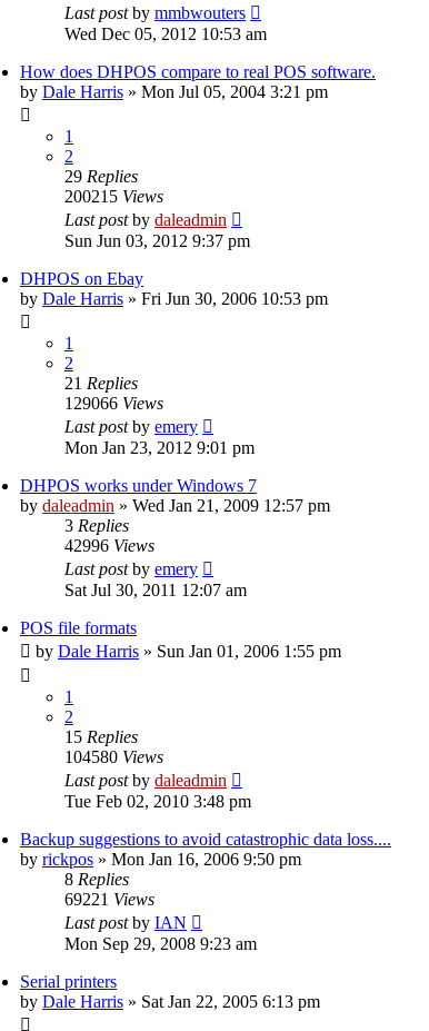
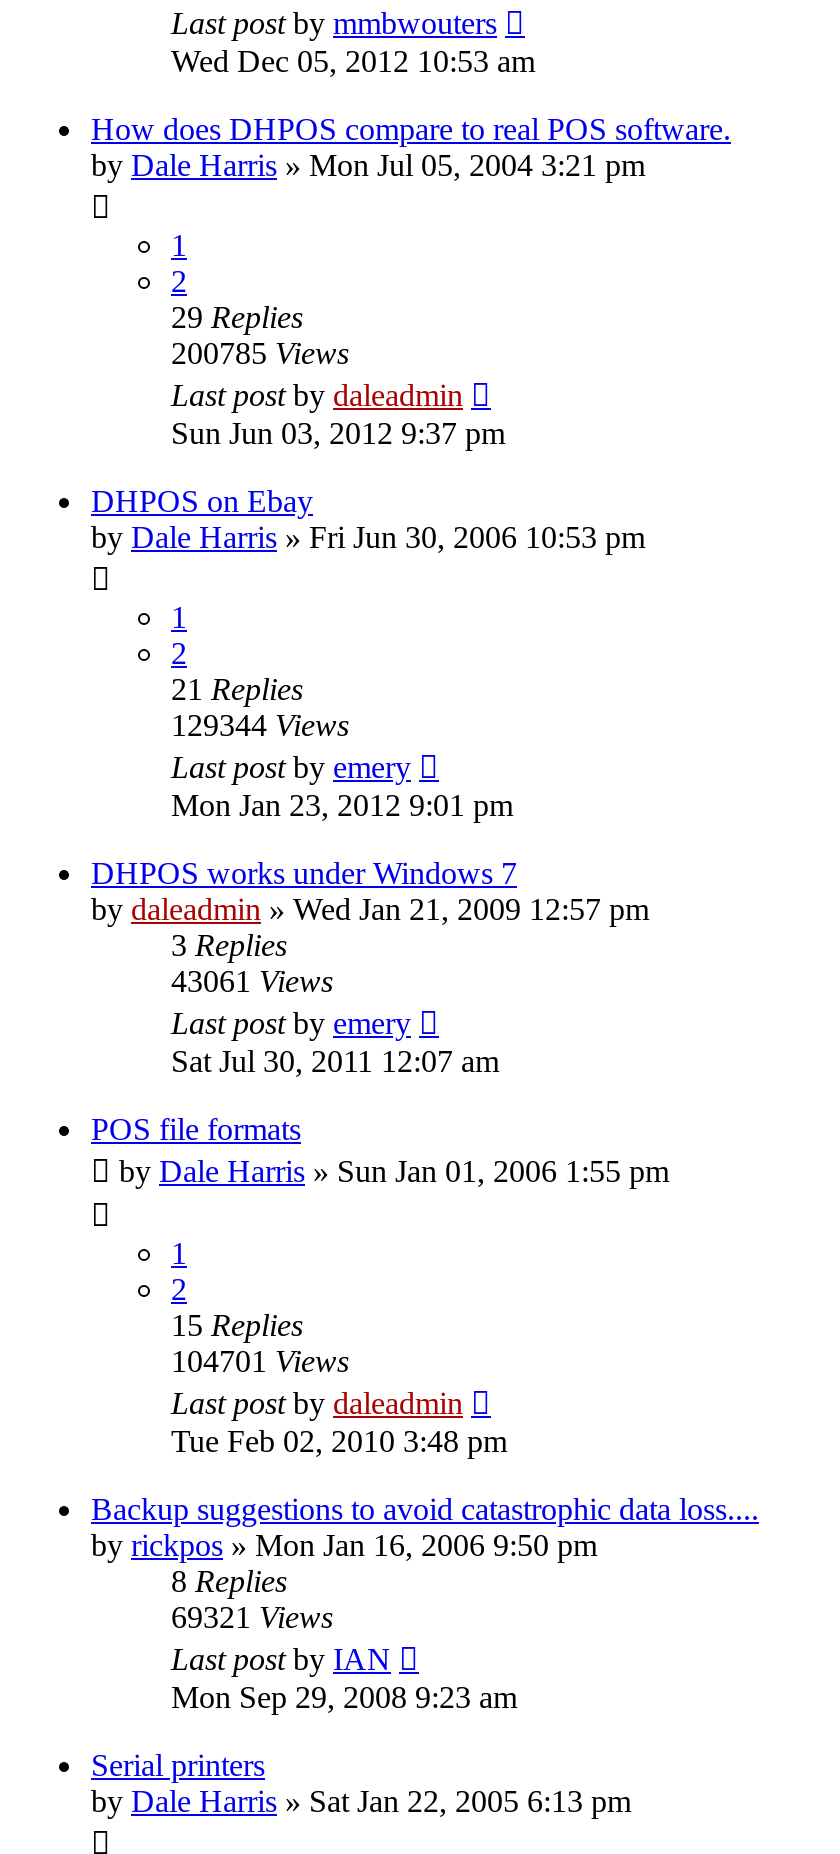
- 200215 Views
+ 200785 Views

- 129066 Views
+ 129344 Views

- 42996 Views
+ 43061 Views

- 104580 Views
+ 104701 Views

- 69221 Views
+ 69321 Views
